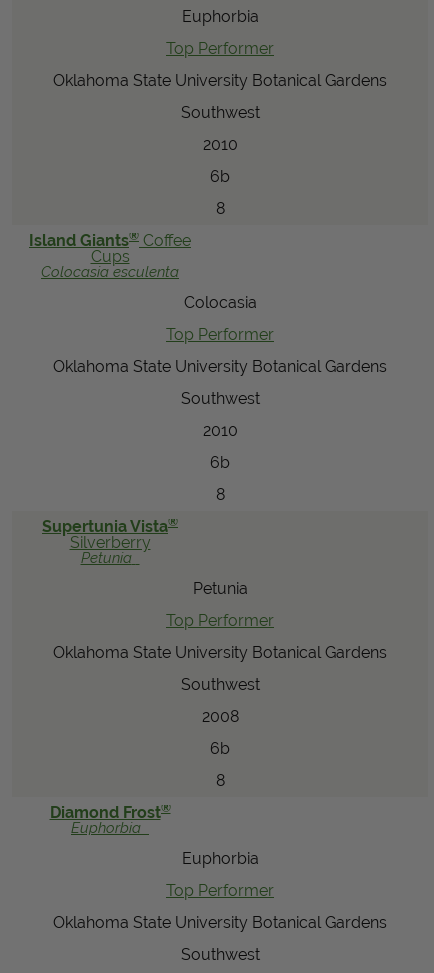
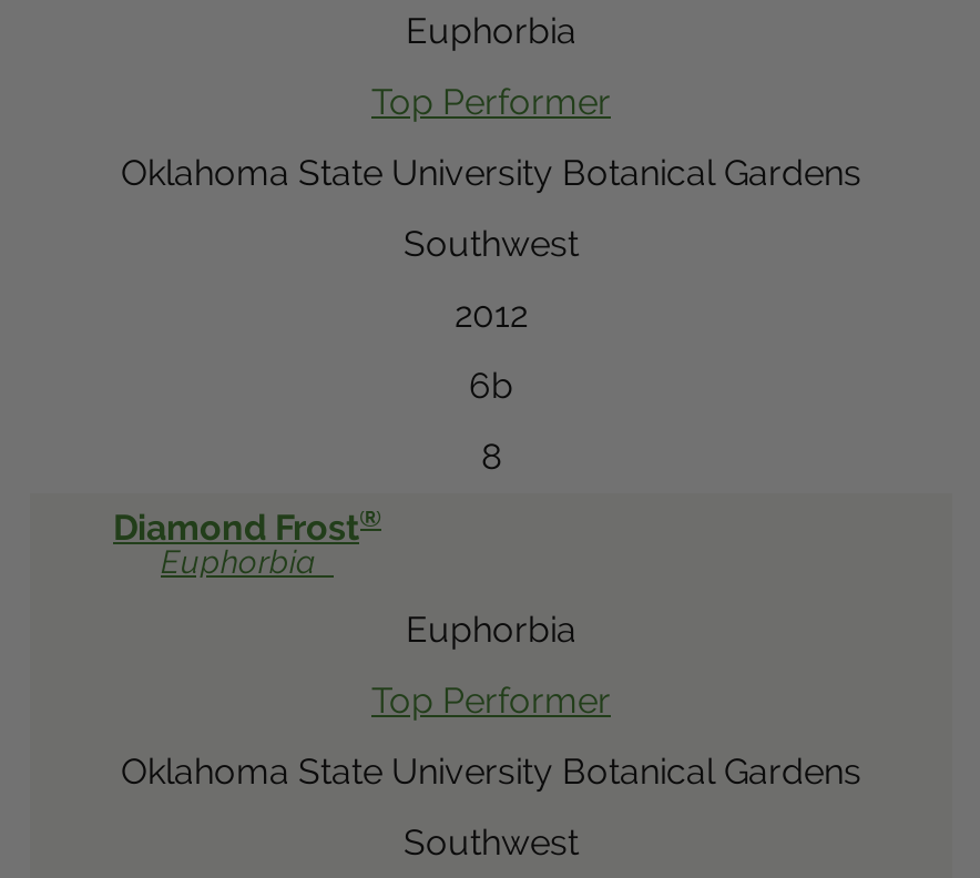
- 2010
- 6b
- 8
- Island Giants® Coffee
- Cups
- Colocasia esculenta
- Colocasia
- Top Performer
- Oklahoma State University Botanical Gardens
- Southwest
- 2010
- 6b
- 8
- Supertunia Vista®
- Silverberry
- Petunia
- Petunia
- Top Performer
- Oklahoma State University Botanical Gardens
- Southwest
- 2008
+ 2012
